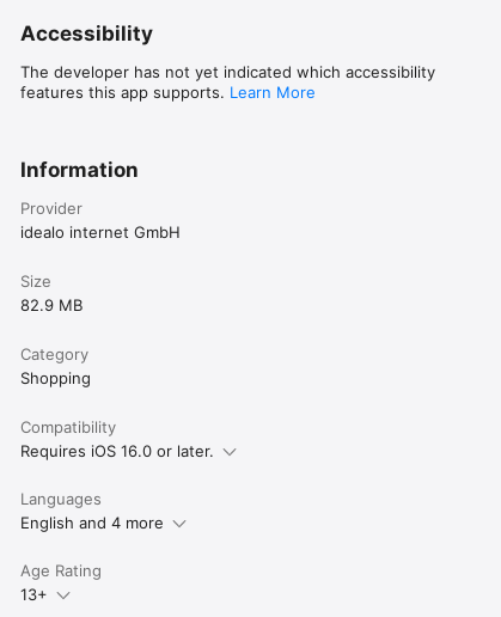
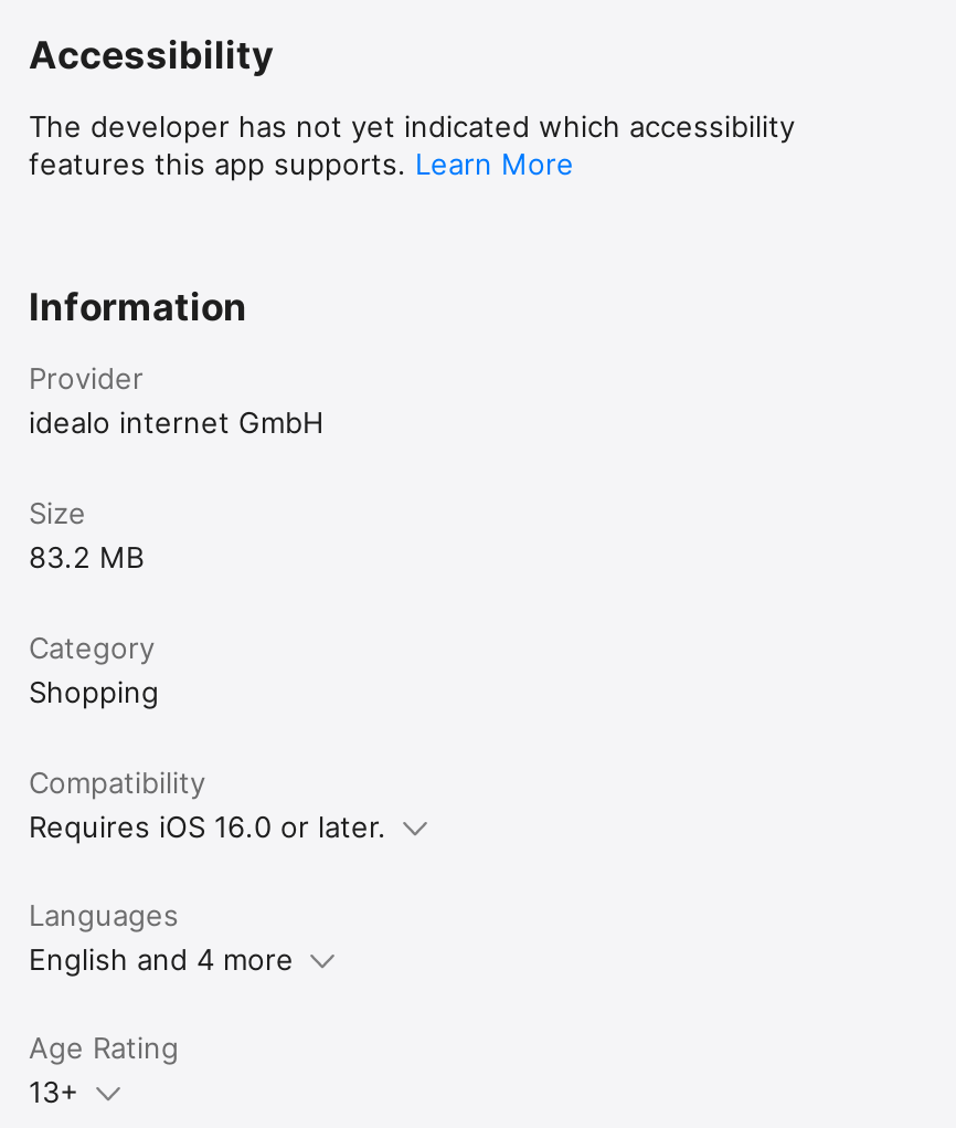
- 82.9 MB
+ 83.2 MB
